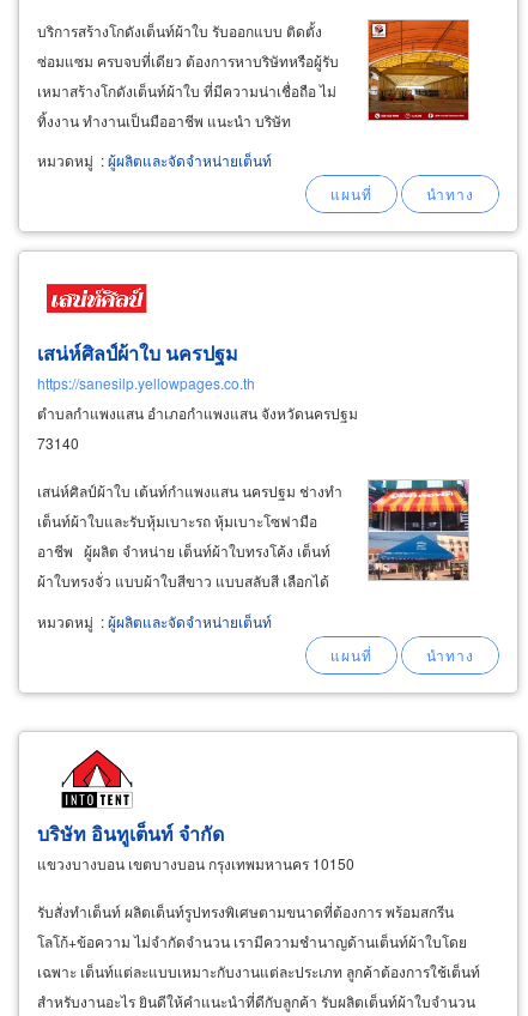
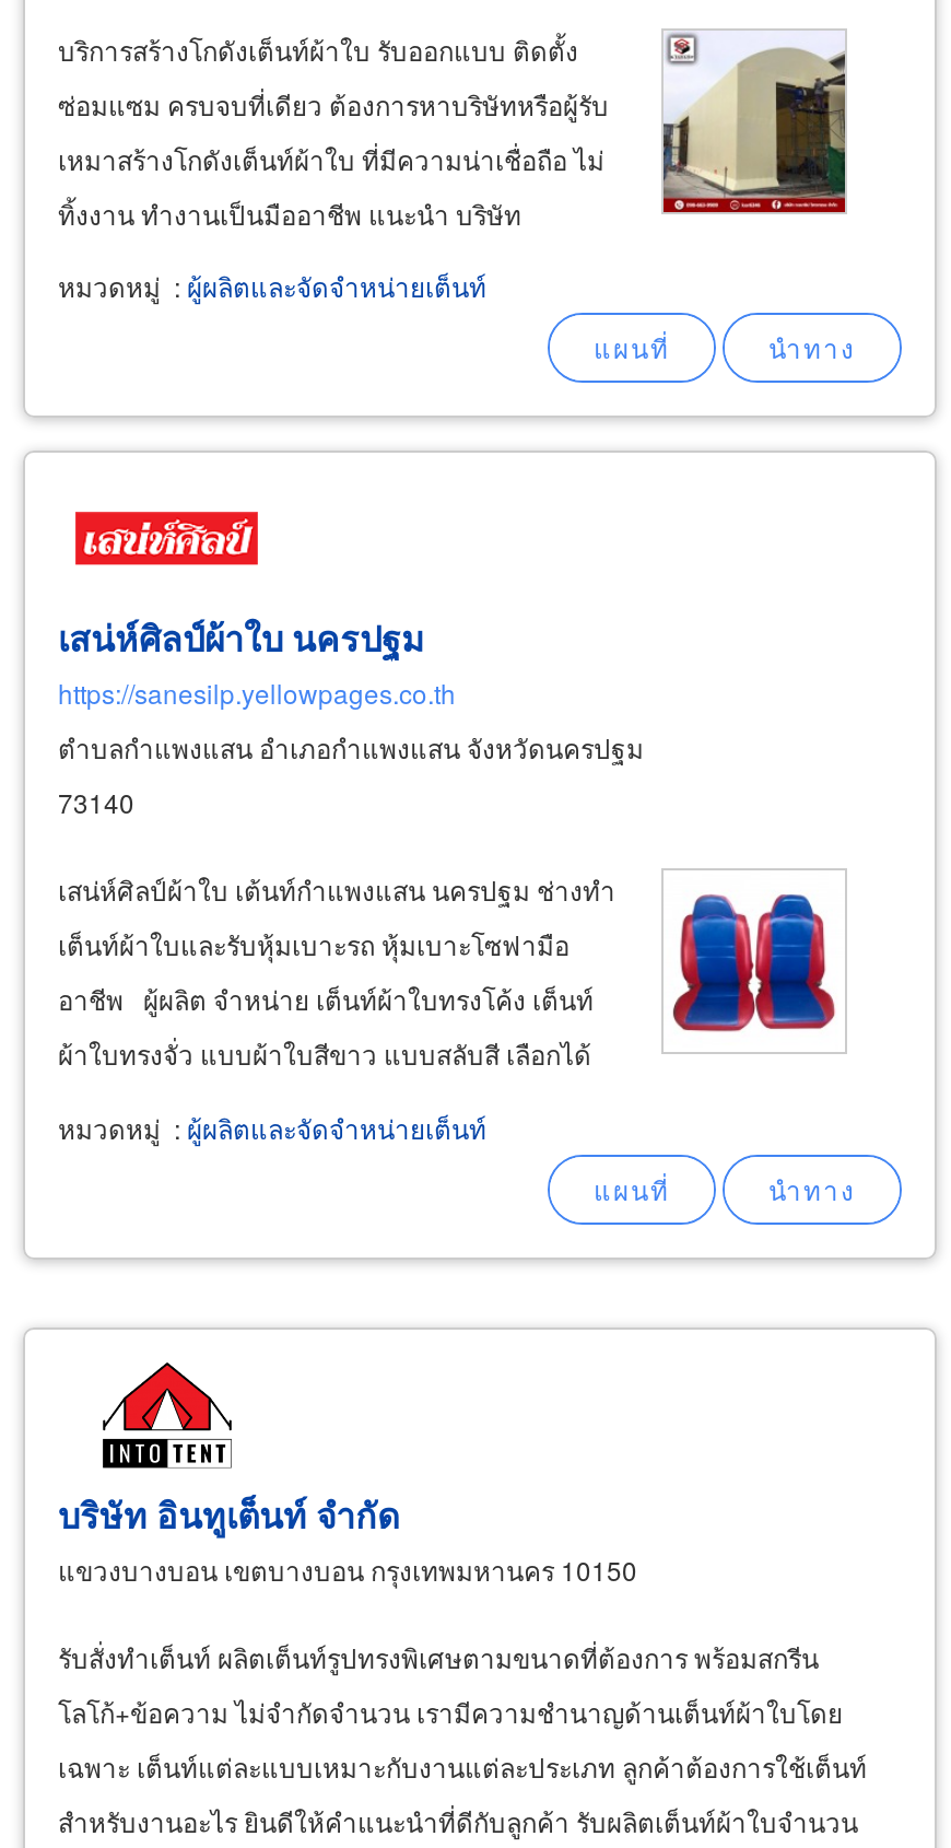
- [image]
+ [image]

- [image]
+ [image]
